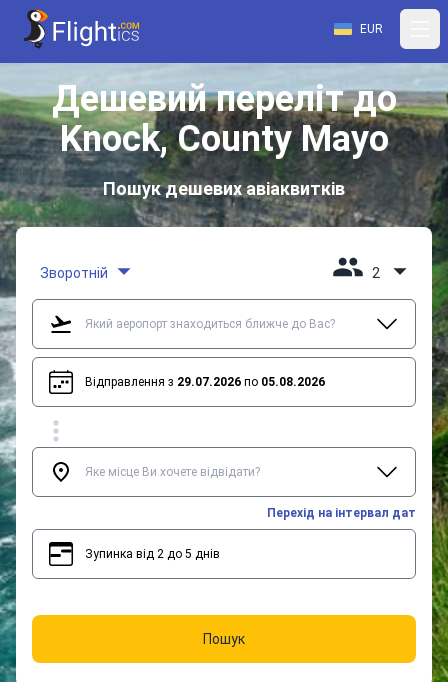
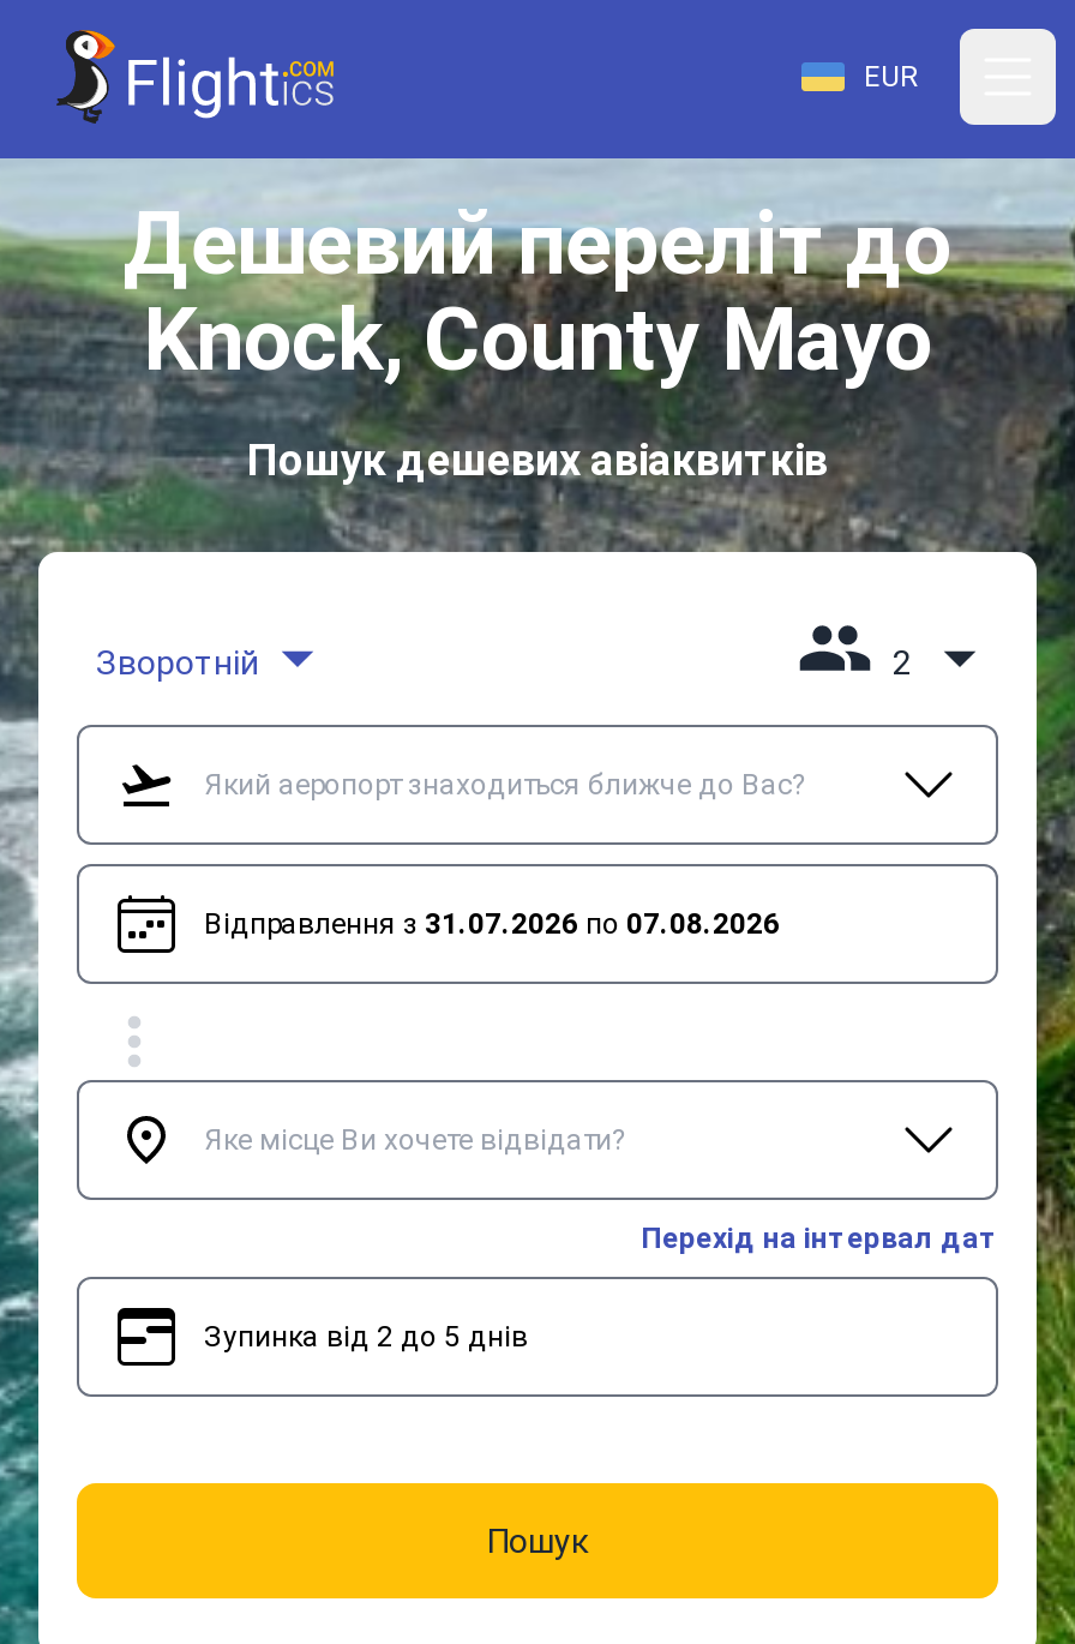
- Відправлення з 29.07.2026 по 05.08.2026
+ Відправлення з 31.07.2026 по 07.08.2026
